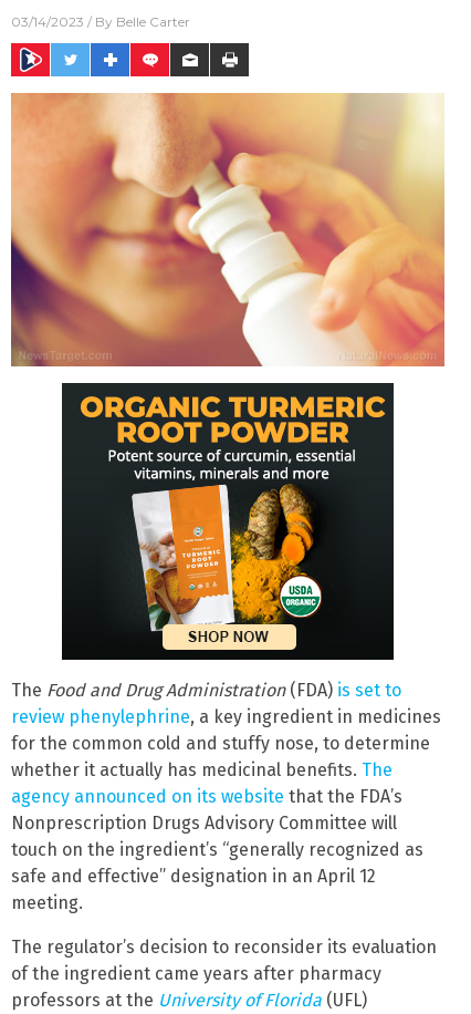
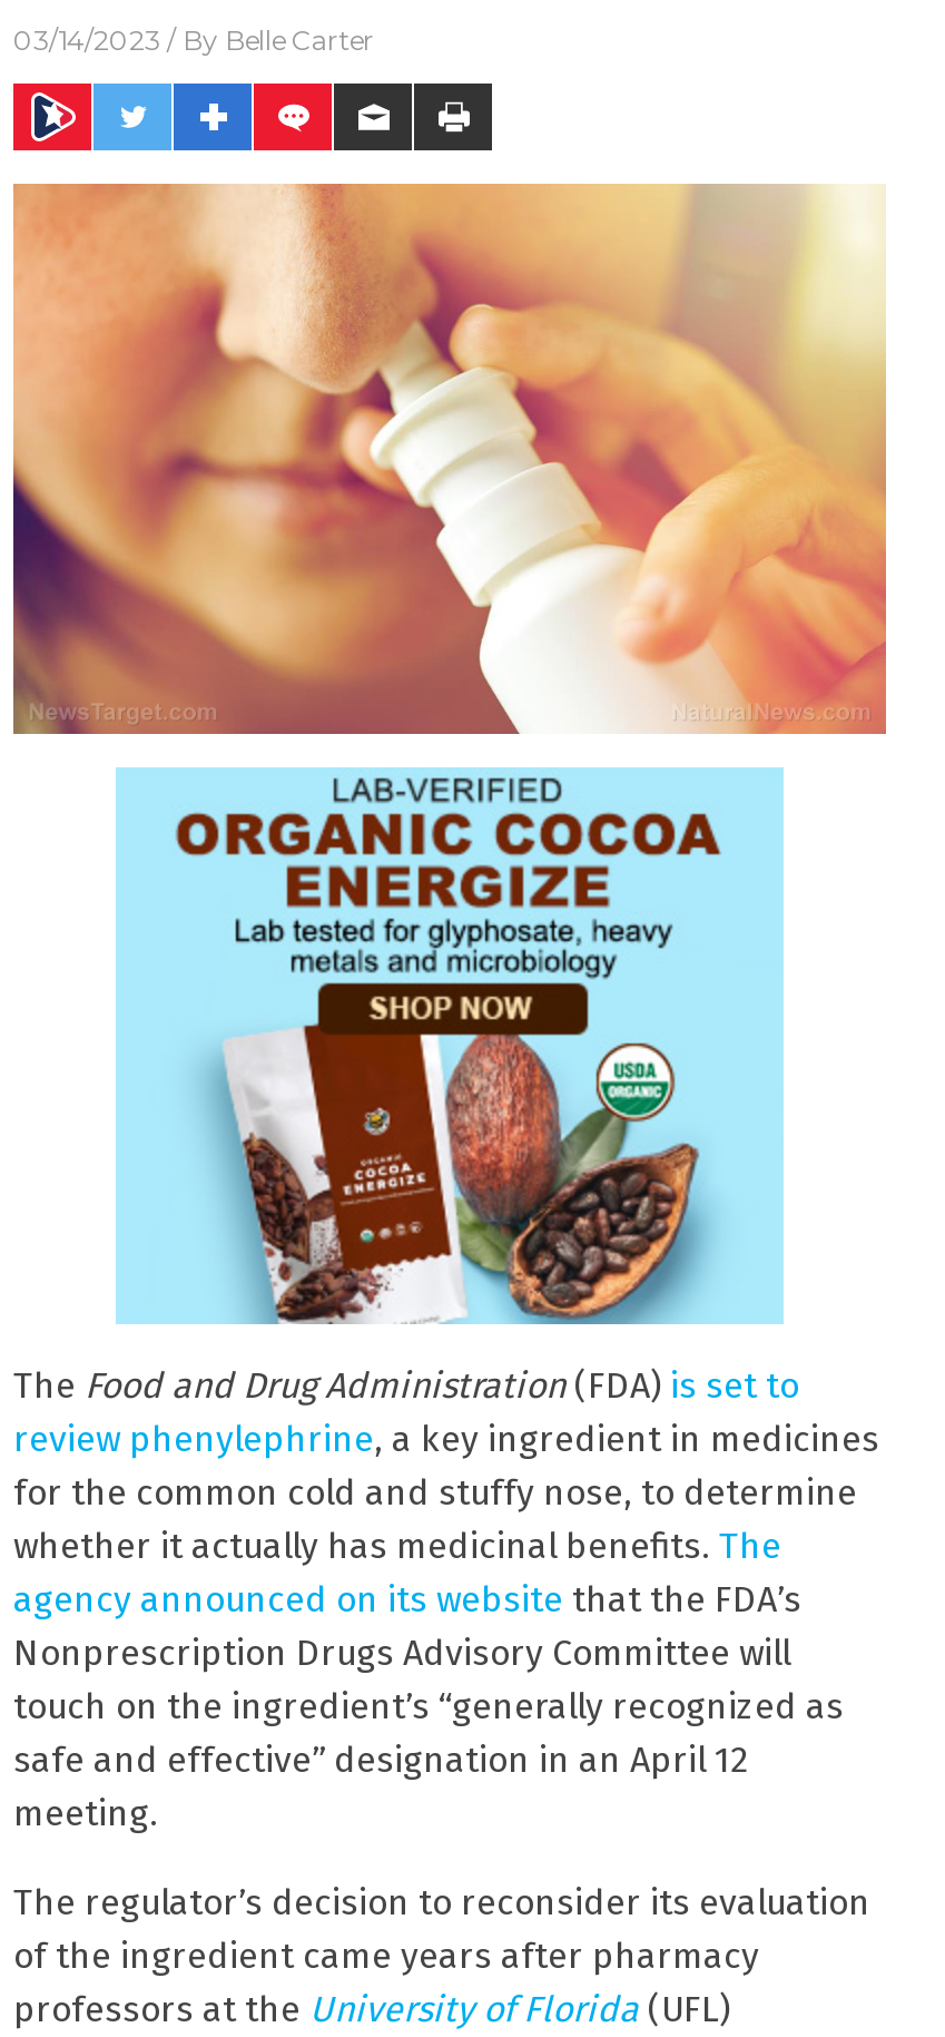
- [image]
+ [image]
